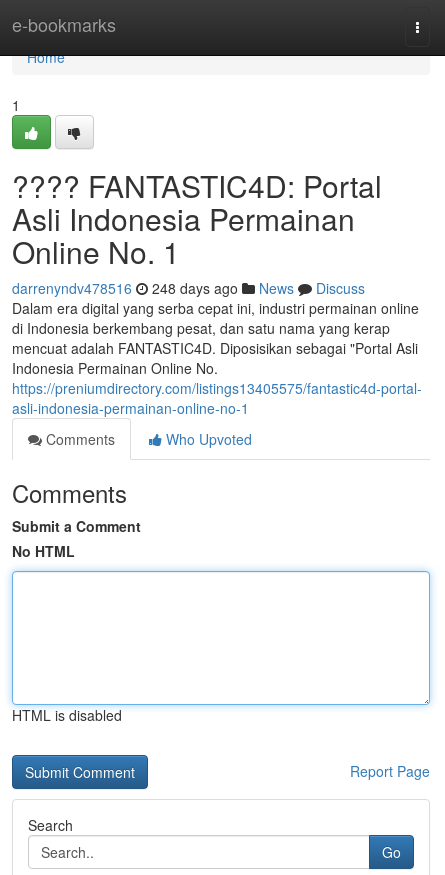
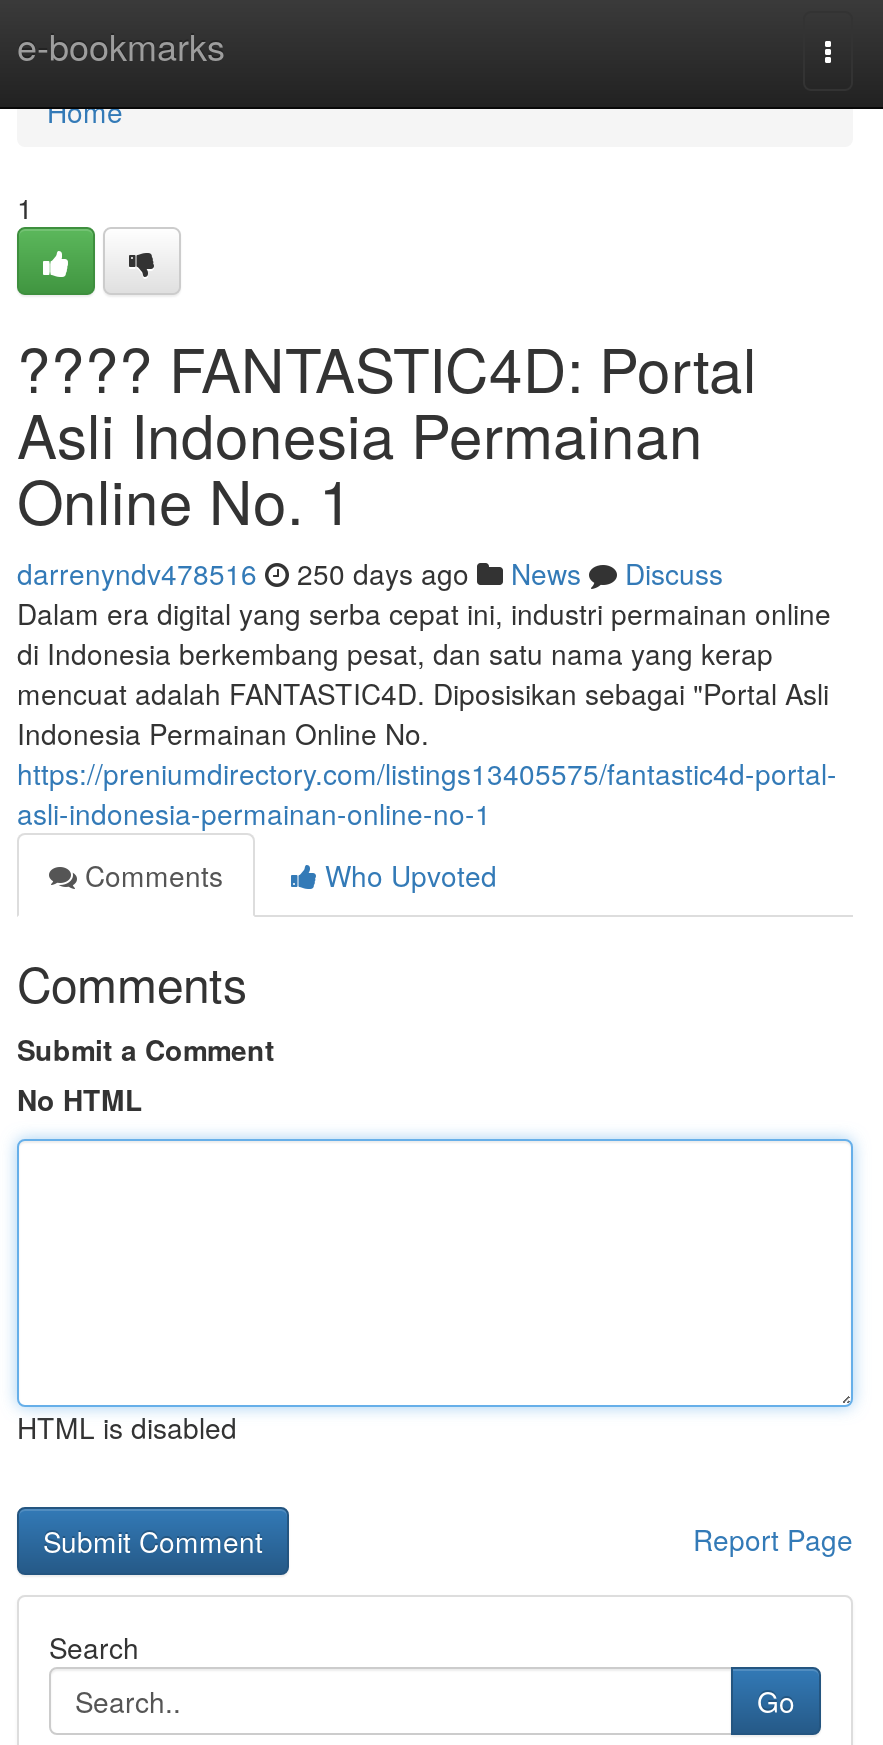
- darrenyndv478516 248 days ago News Discuss
+ darrenyndv478516 250 days ago News Discuss
